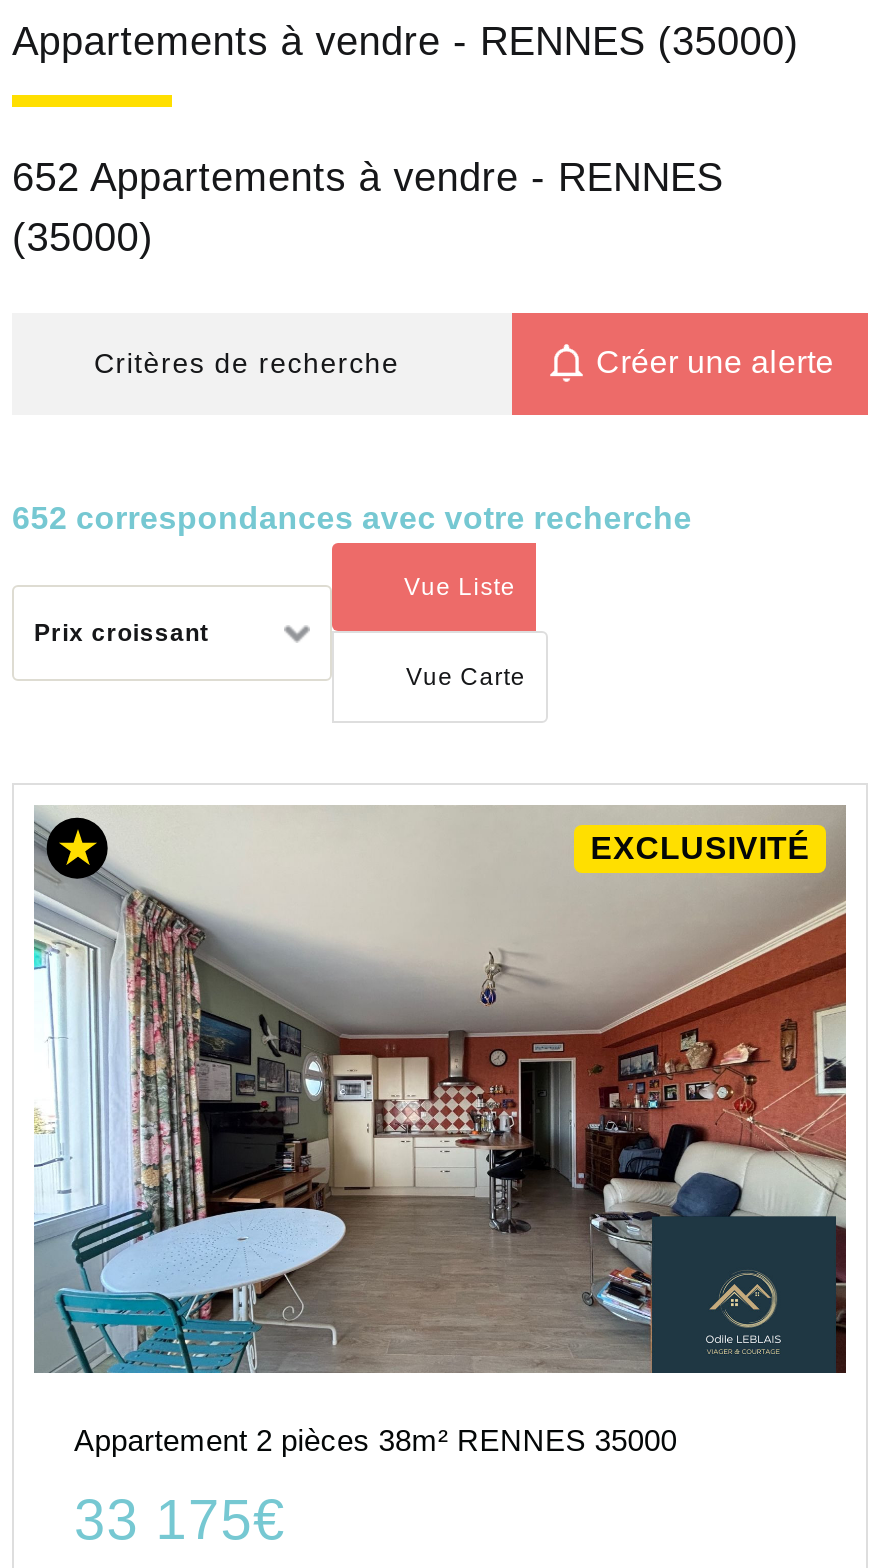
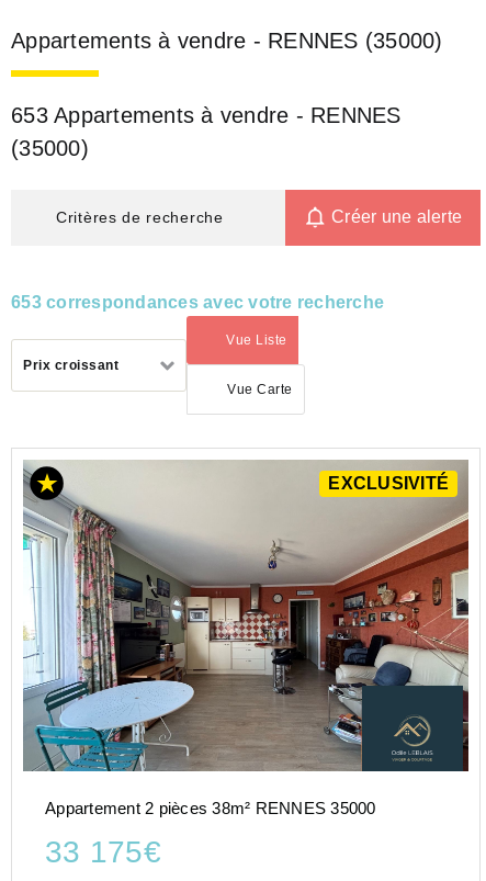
- 652 Appartements à vendre - RENNES
+ 653 Appartements à vendre - RENNES

- 652 correspondances avec votre recherche
+ 653 correspondances avec votre recherche
